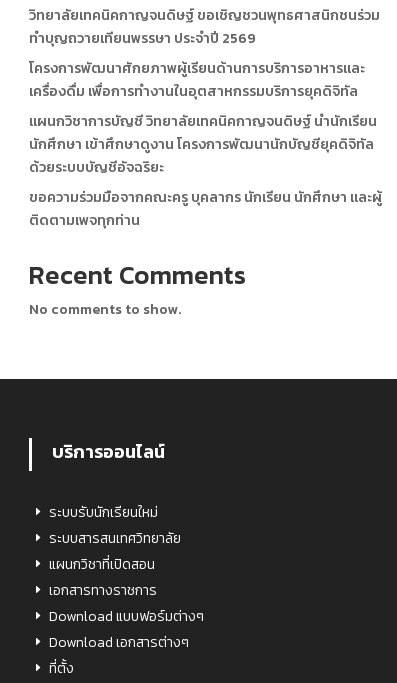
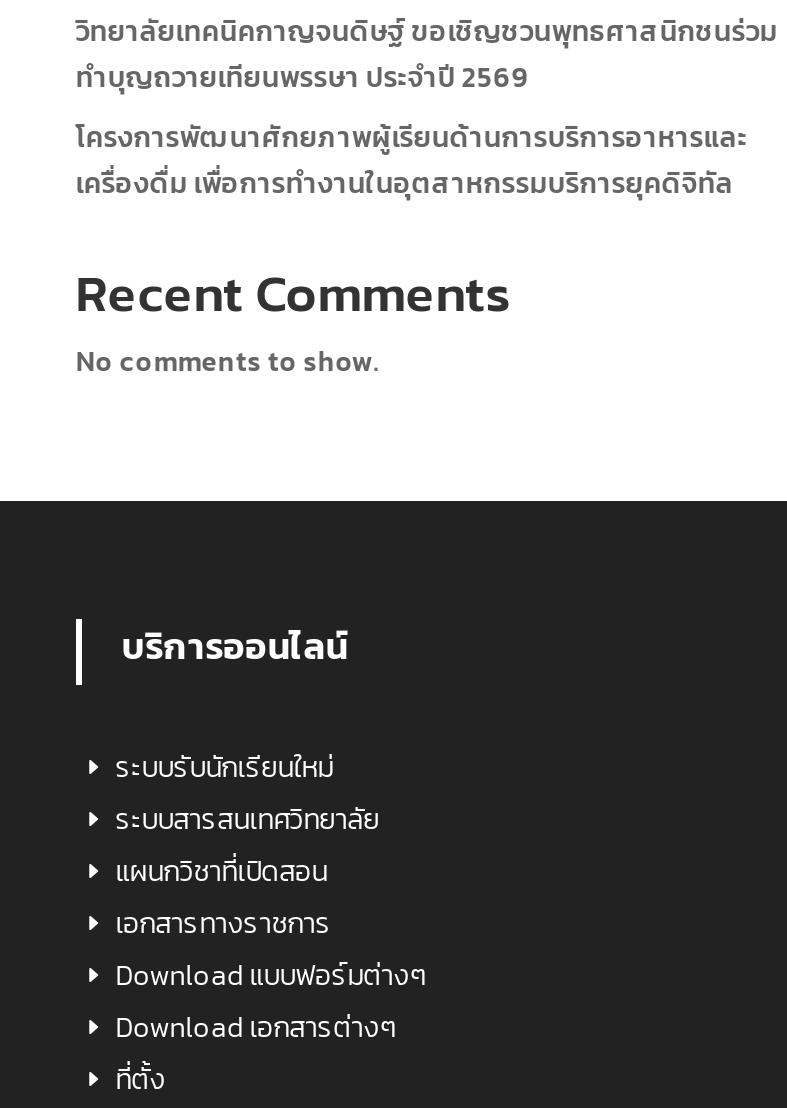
- แผนกวิชาการบัญชี วิทยาลัยเทคนิคกาญจนดิษฐ์ นำนักเรียน
- นักศึกษา เข้าศึกษาดูงาน โครงการพัฒนานักบัญชียุคดิจิทัล
- ด้วยระบบบัญชีอัจฉริยะ
- ขอความร่วมมือจากคณะครู บุคลากร นักเรียน นักศึกษา และผู้
- ติดตามเพจทุกท่าน
